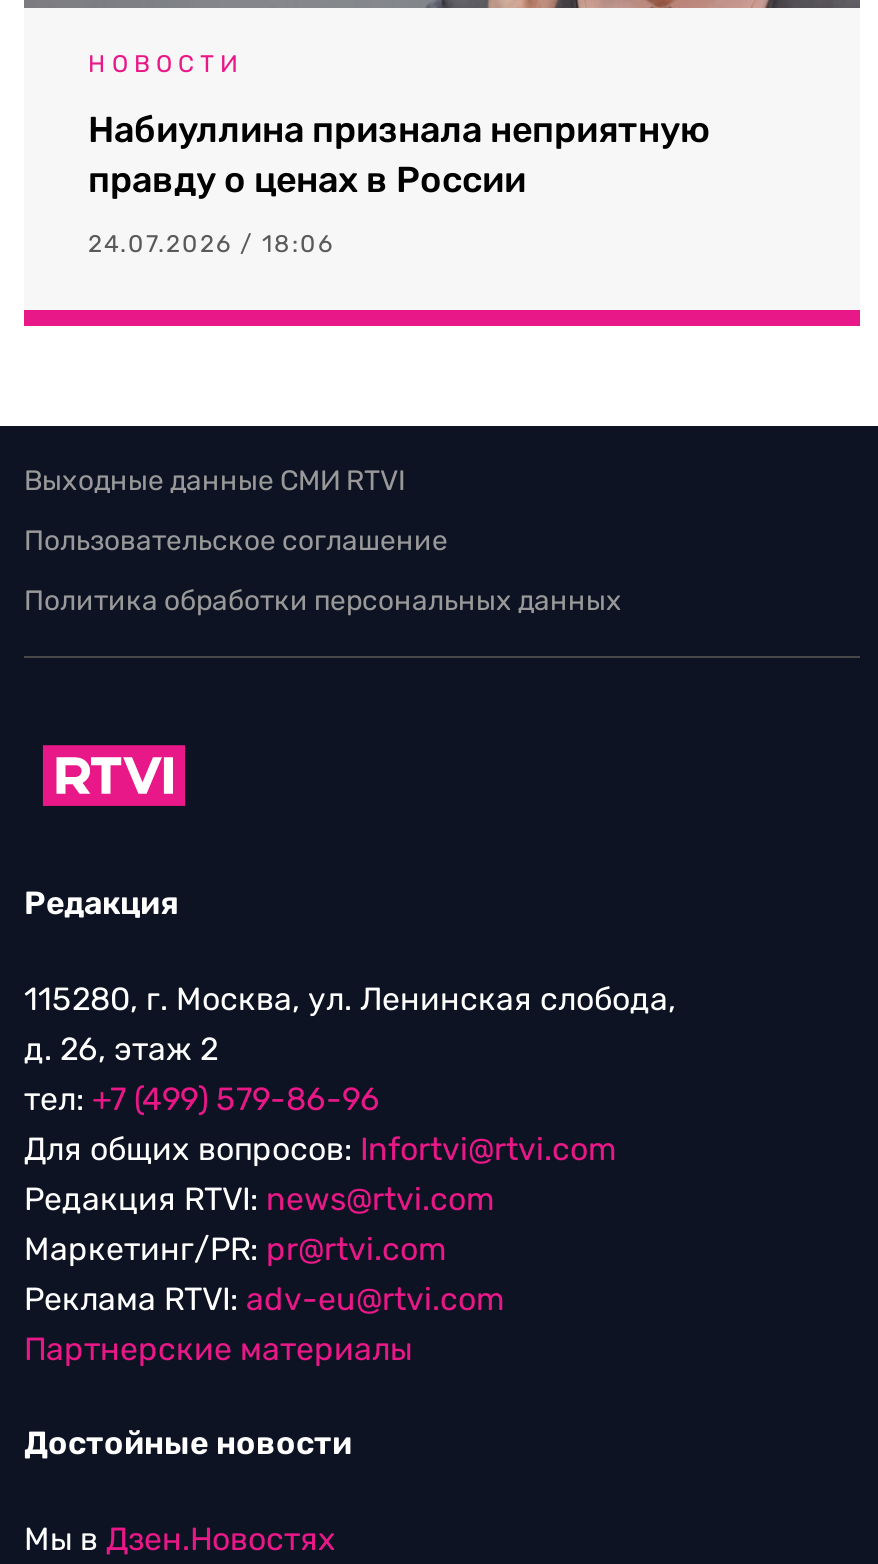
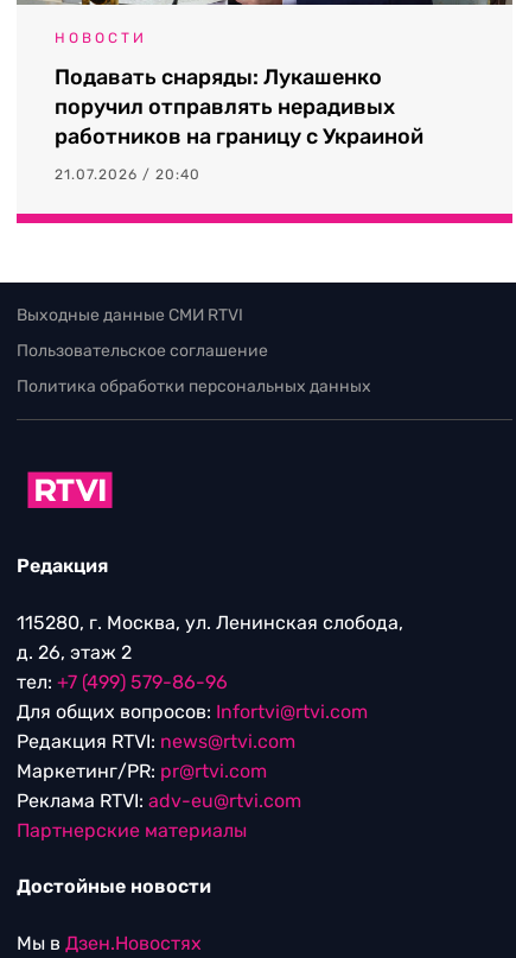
- Набиуллина признала неприятную
- правду о ценах в России
+ Подавать снаряды: Лукашенко
+ поручил отправлять нерадивых
+ работников на границу с Украиной

- 24.07.2026 / 18:06
+ 21.07.2026 / 20:40
